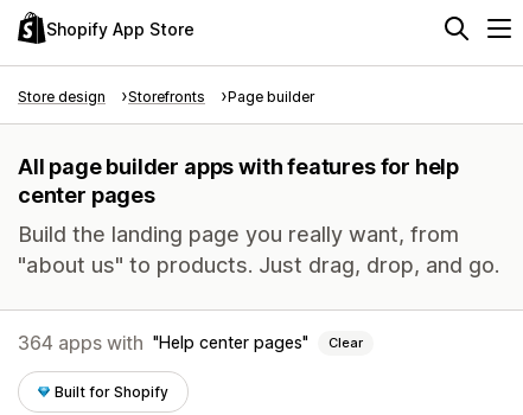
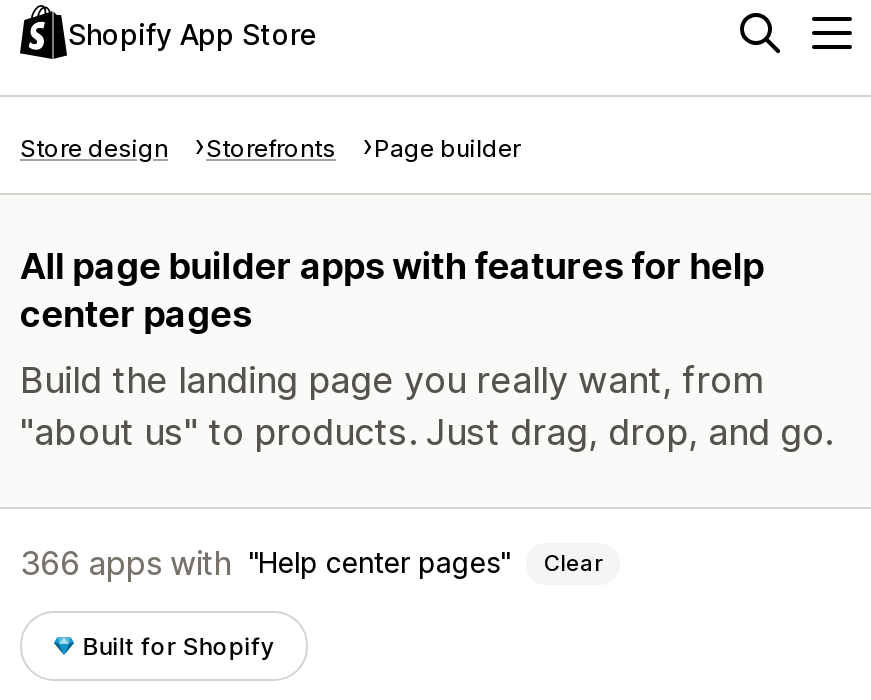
- 364 apps with Help center pages Clear
+ 366 apps with Help center pages Clear
